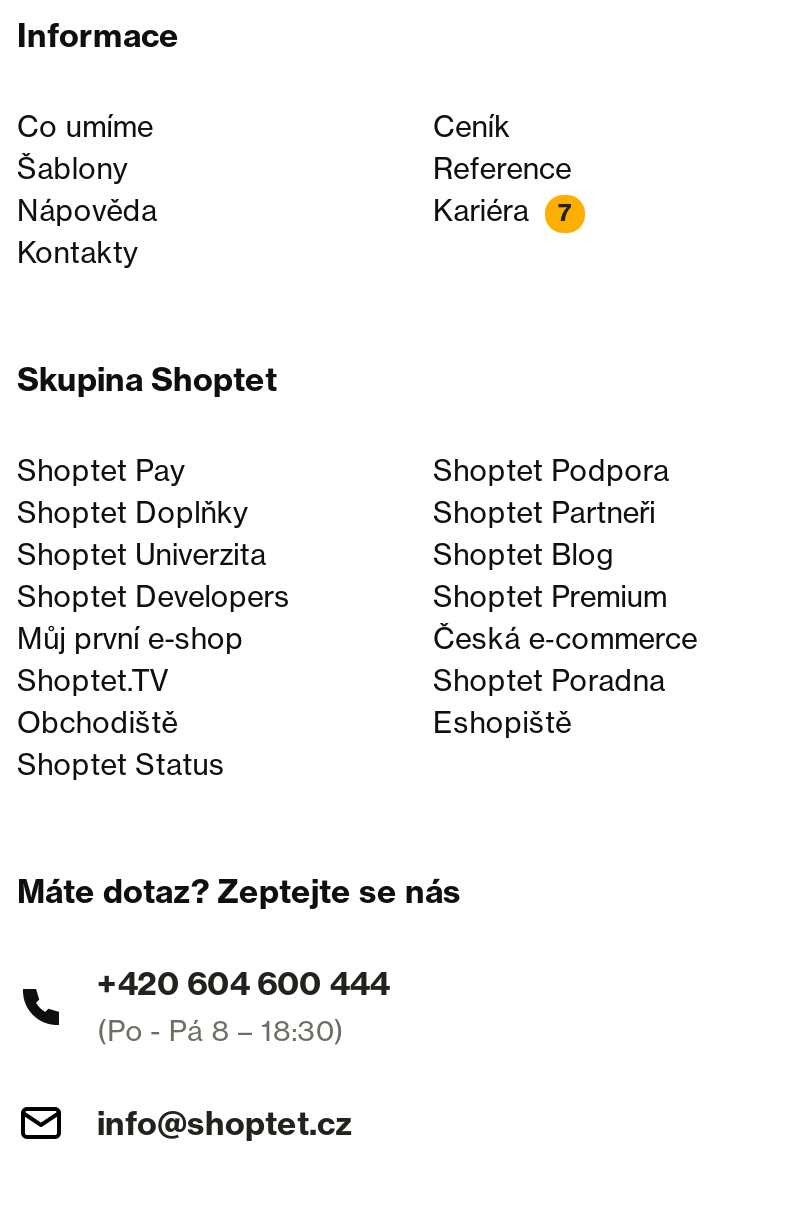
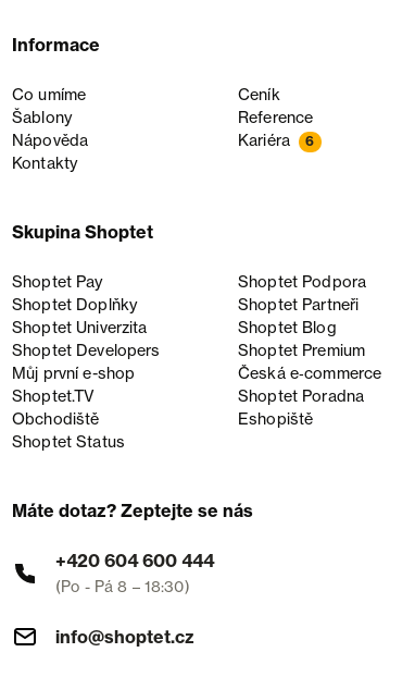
- Kariéra 7
+ Kariéra 6
